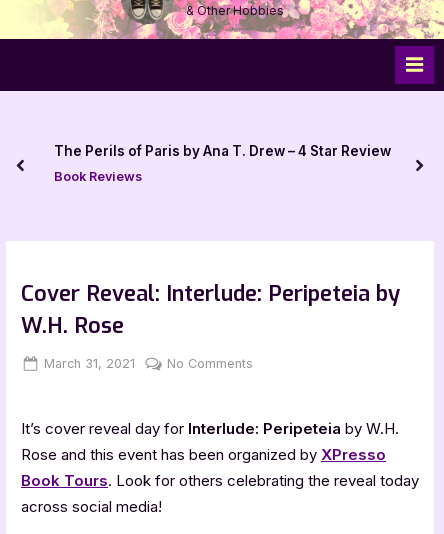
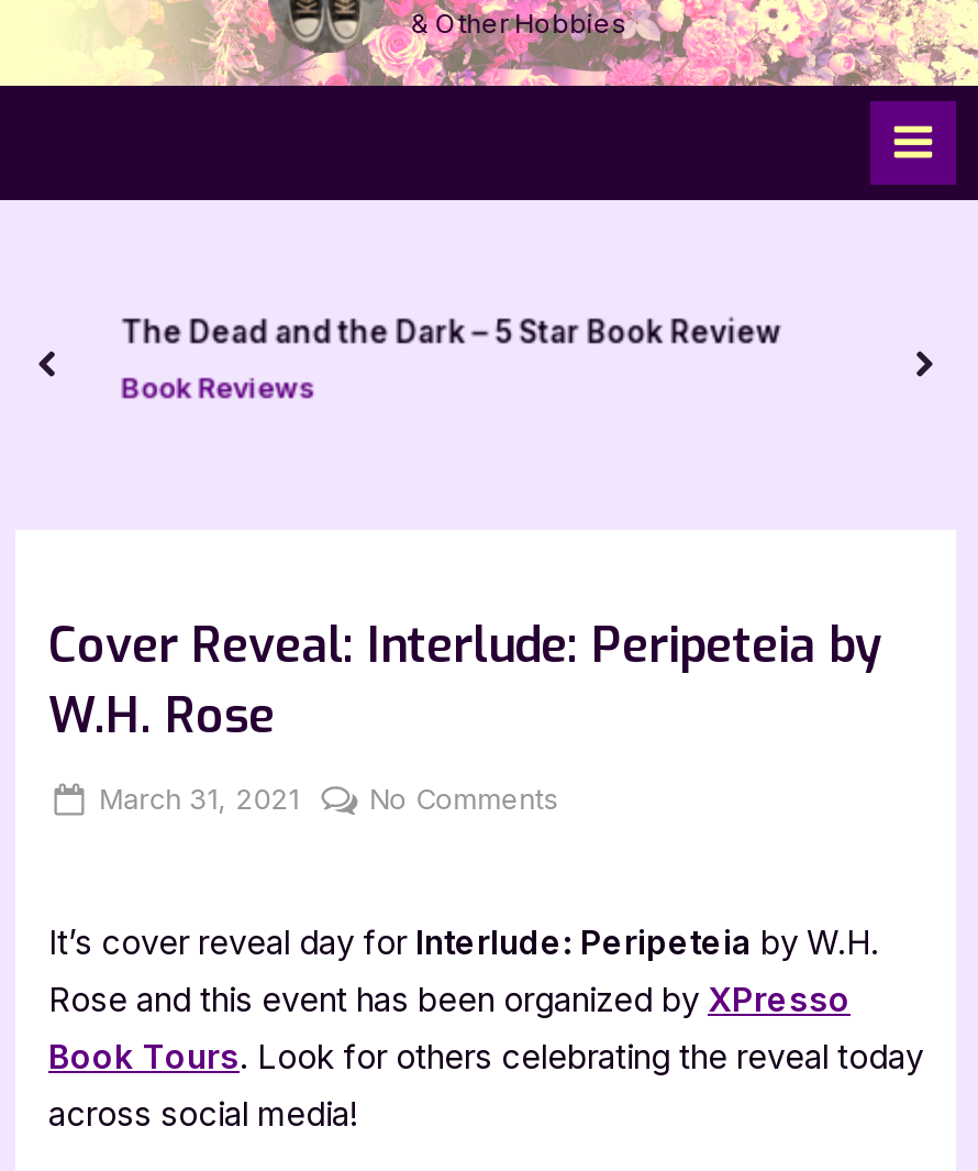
- The Perils of Paris by Ana T. Drew – 4 Star Review
+ The Dead and the Dark – 5 Star Book Review
